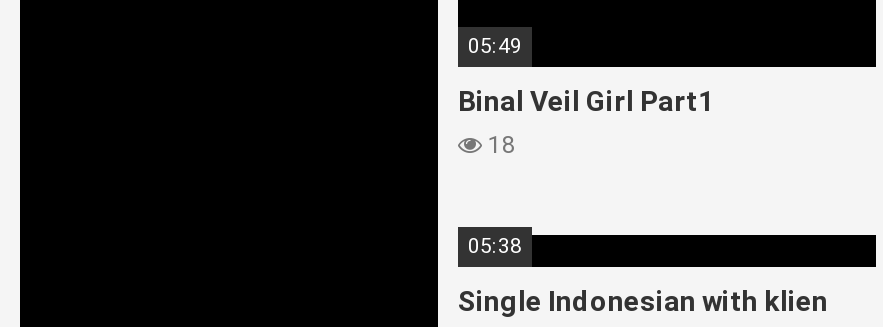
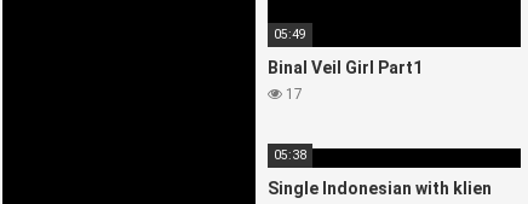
- 18
+ 17
